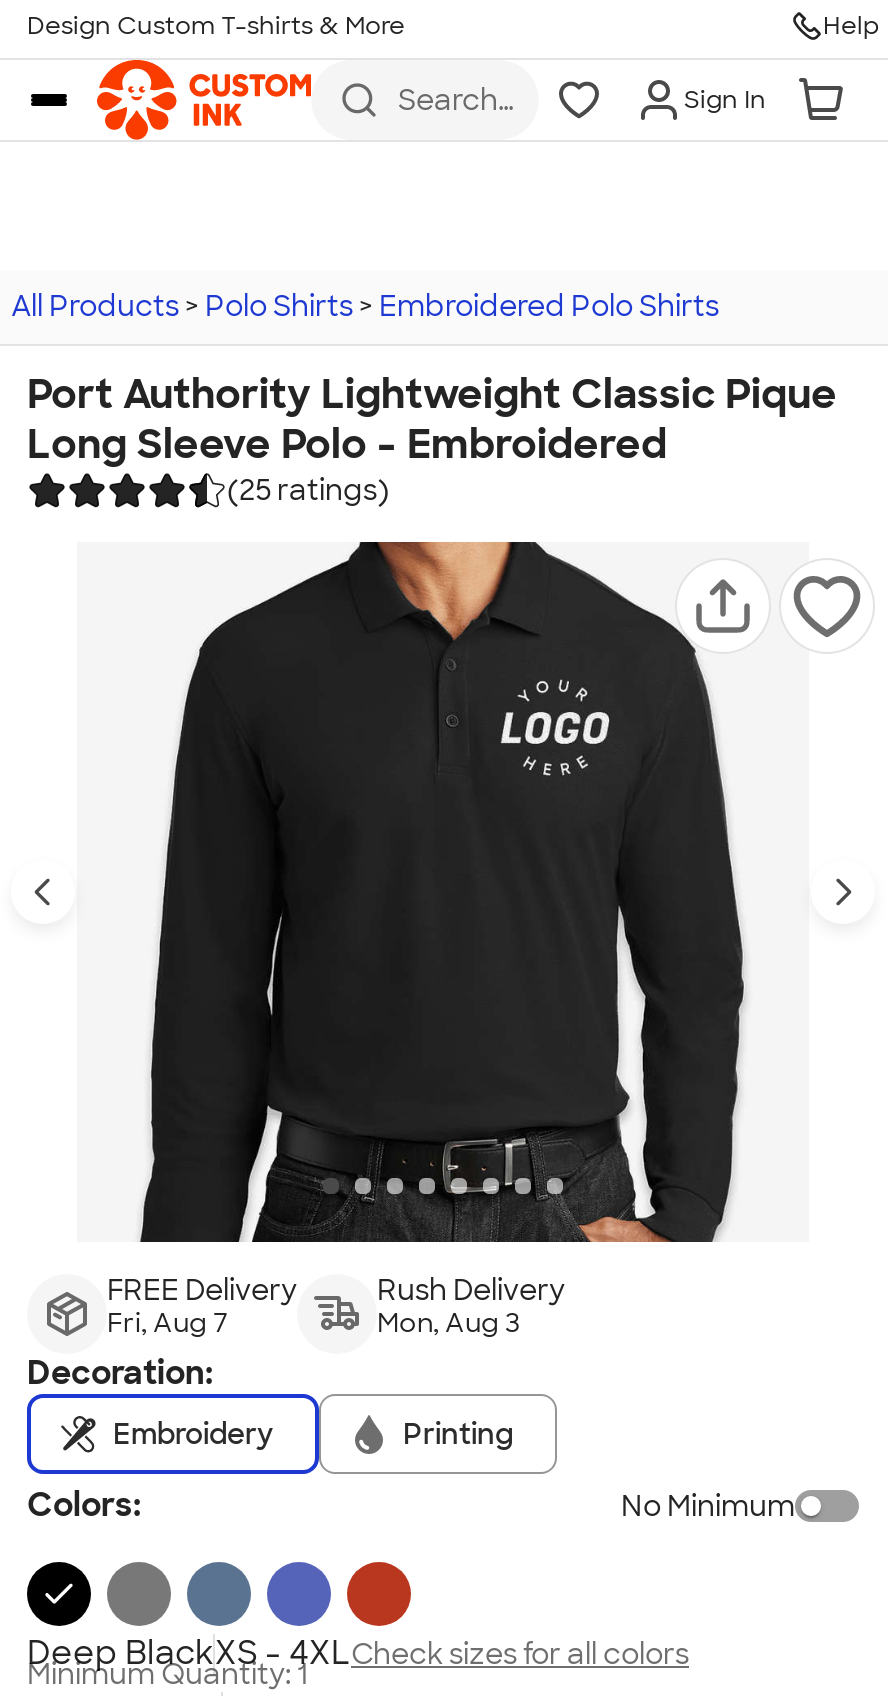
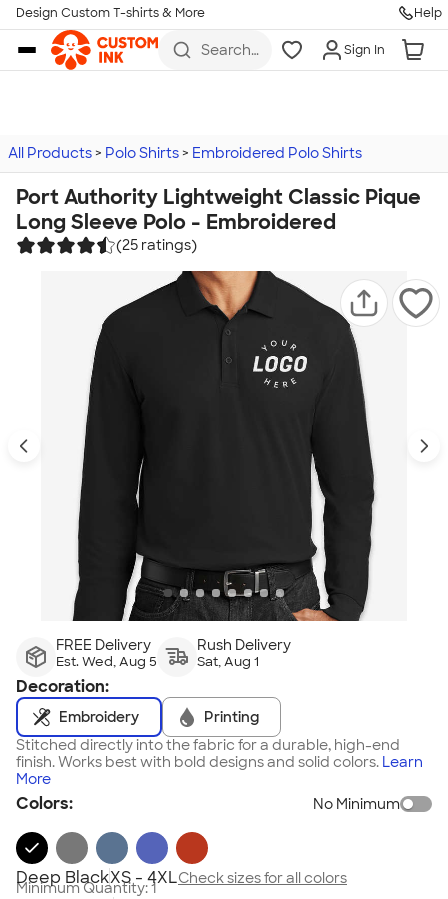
- Fri, Aug 7
+ Est. Wed, Aug 5

- Mon, Aug 3
+ Sat, Aug 1

+ Stitched directly into the fabric for a durable, high-end
+ finish. Works best with bold designs and solid colors. Learn
+ More
